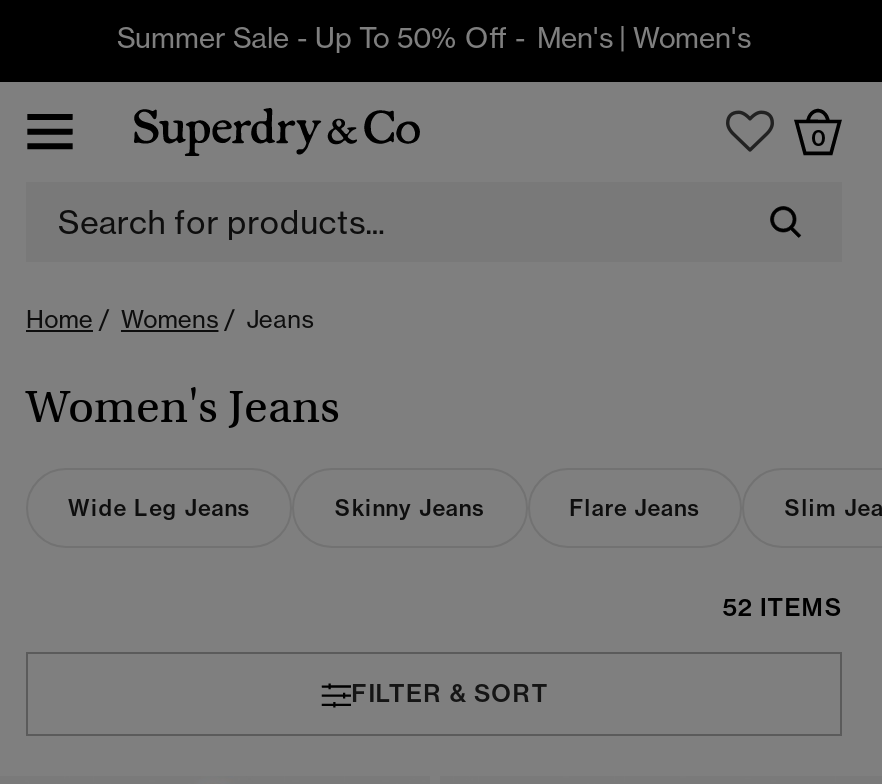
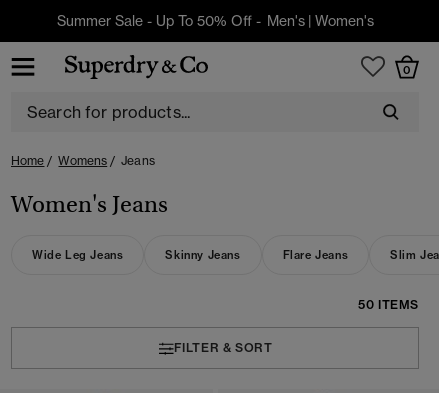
- 52 ITEMS
+ 50 ITEMS
